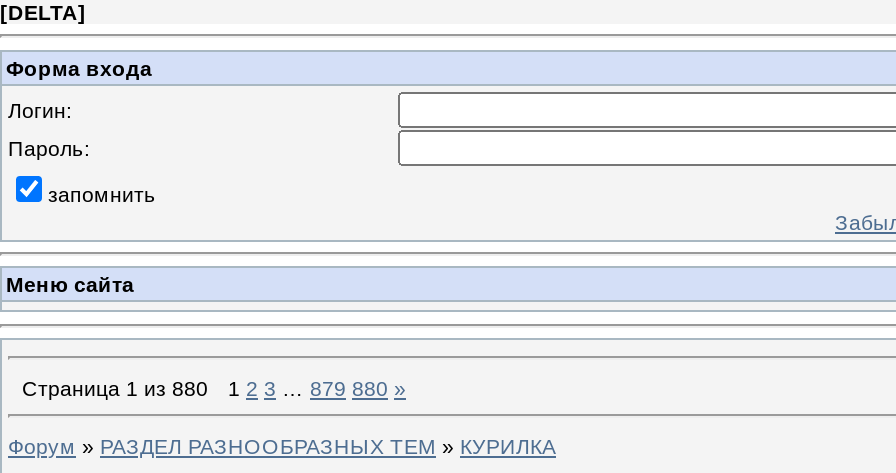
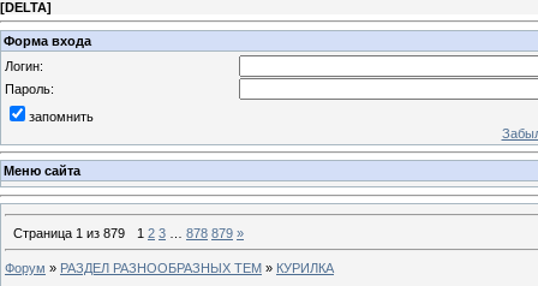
- Страница 1 из 880
+ Страница 1 из 879

- 1 2 3 … 879 880 »
+ 1 2 3 … 878 879 »
